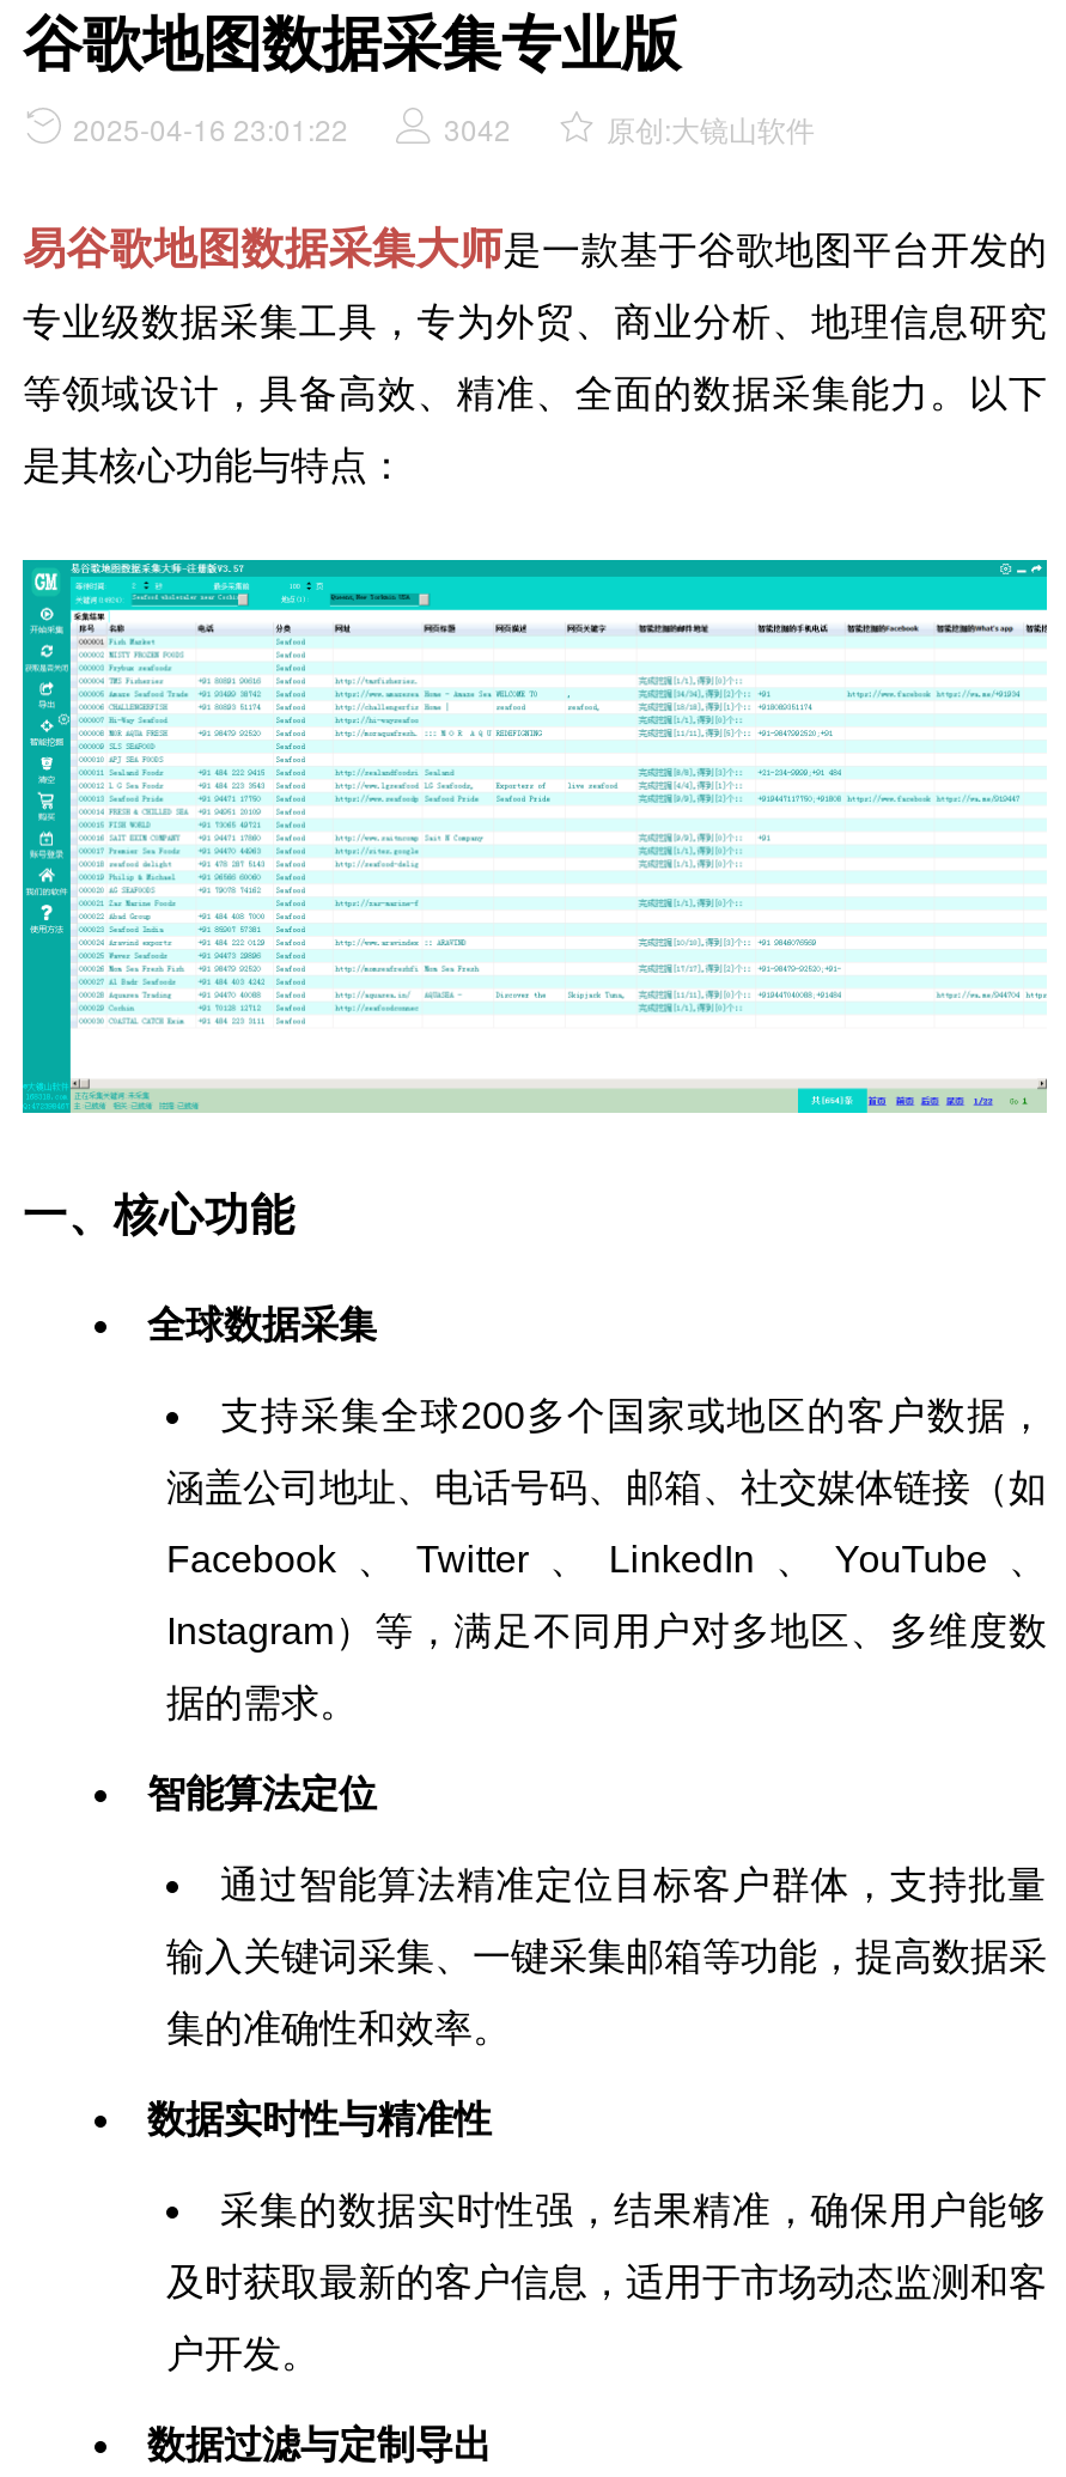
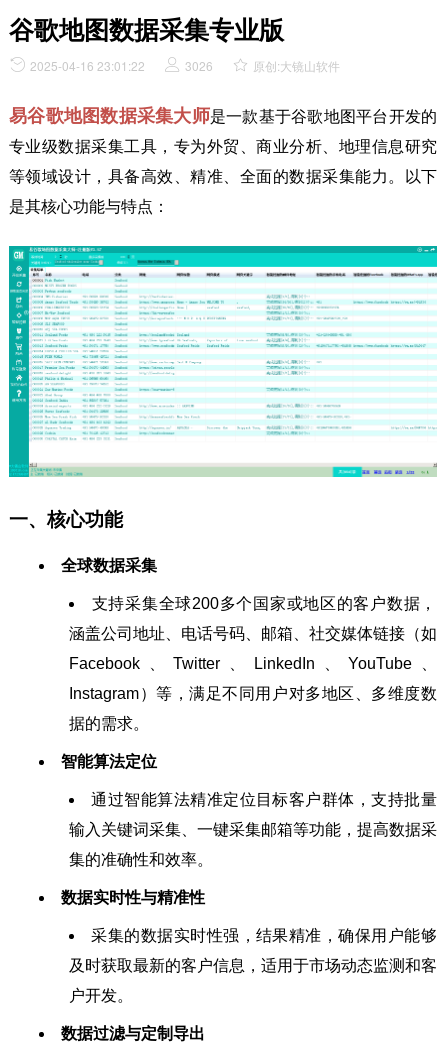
- 3042
+ 3026
